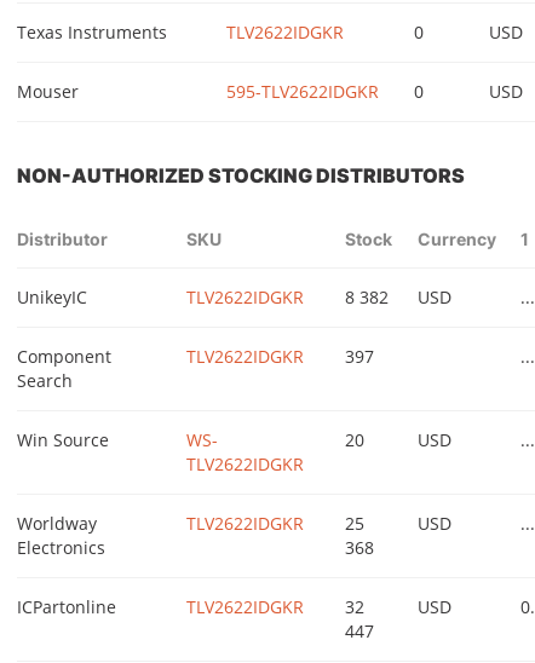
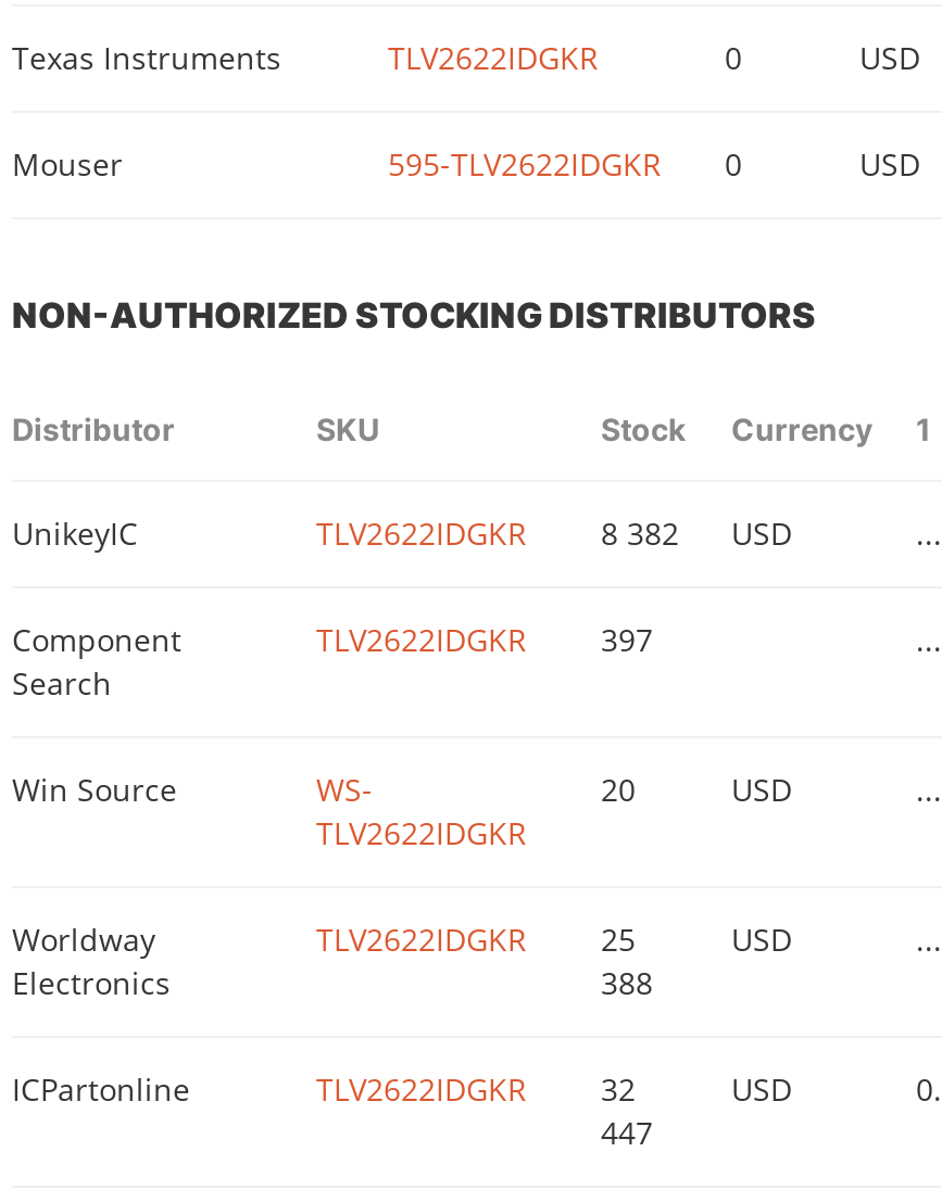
- 368
+ 388
